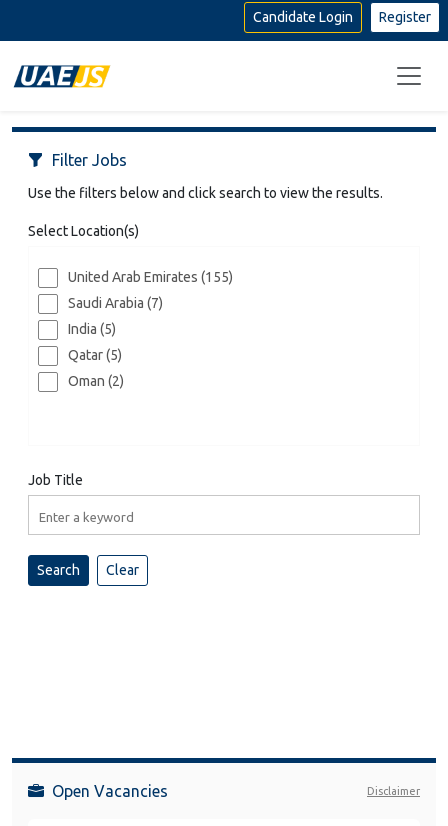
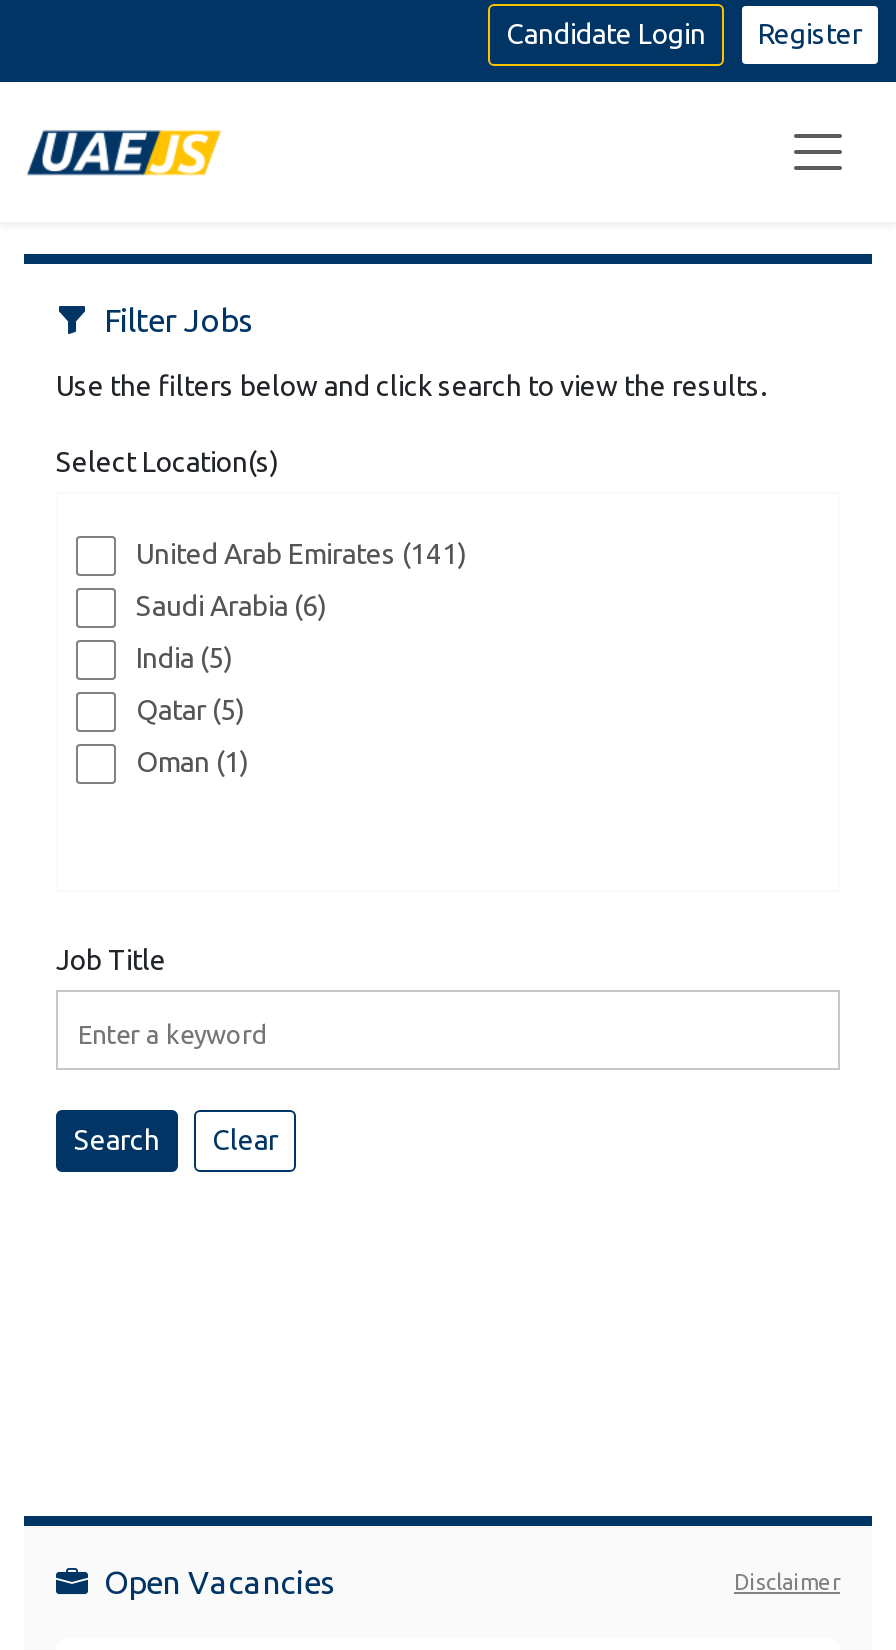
- United Arab Emirates (155)
+ United Arab Emirates (141)

- Saudi Arabia (7)
+ Saudi Arabia (6)

- Oman (2)
+ Oman (1)
